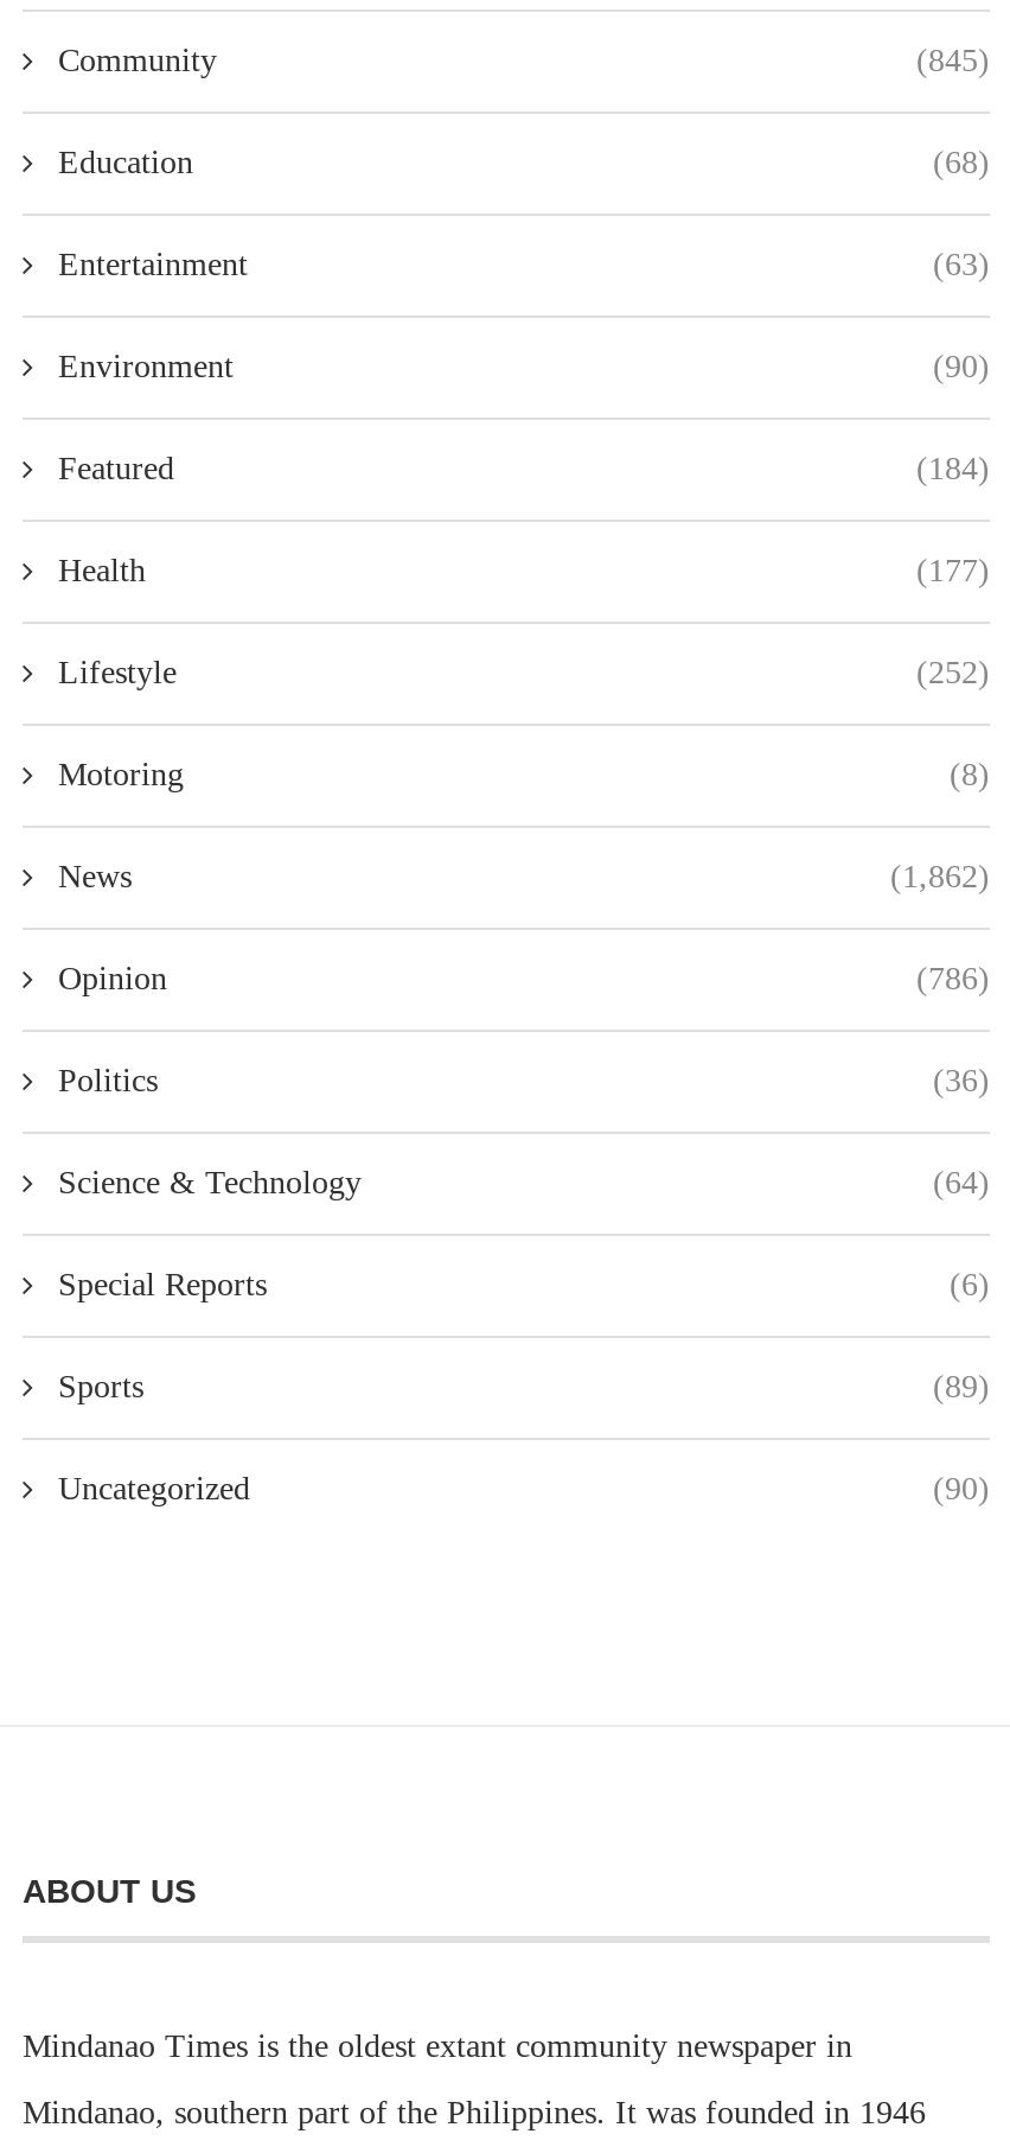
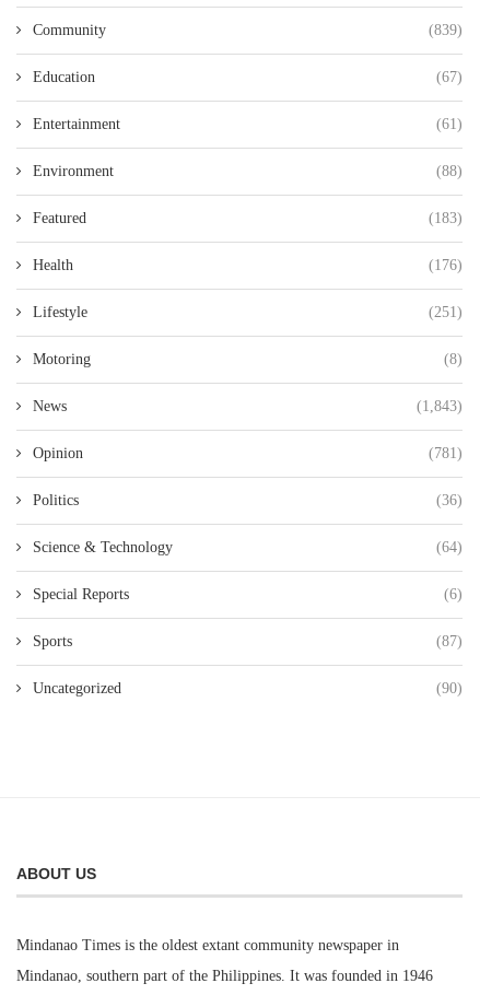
- (845)
+ (839)

- (68)
+ (67)

- (63)
+ (61)

- (90)
+ (88)

- (184)
+ (183)

- (177)
+ (176)

- (252)
+ (251)

- (1,862)
+ (1,843)

- (786)
+ (781)

- (89)
+ (87)
